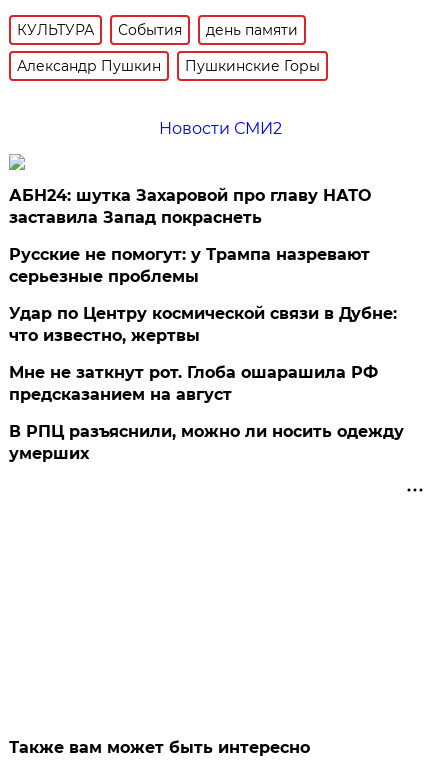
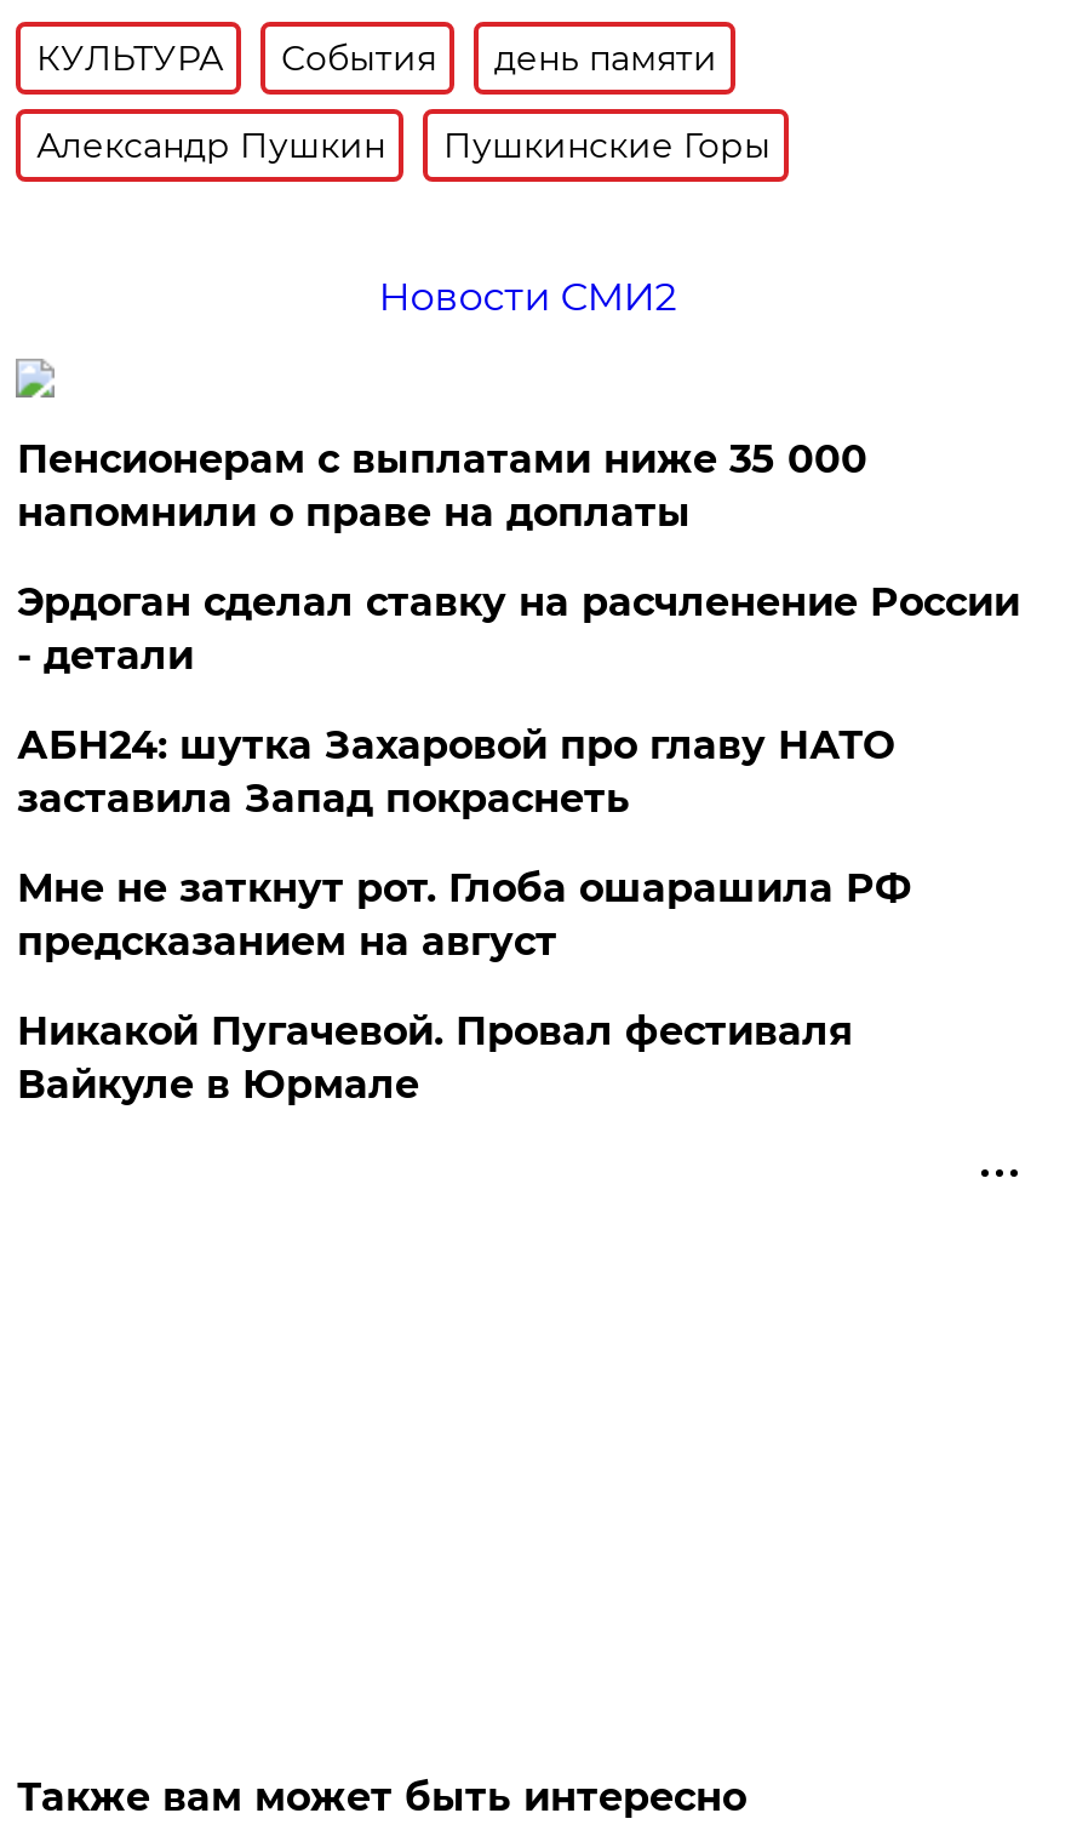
+ Пенсионерам с выплатами ниже 35 000
+ напомнили о праве на доплаты
+ Эрдоган сделал ставку на расчленение России
+ - детали

moved down: АБН24: шутка Захаровой про главу НАТО | заставила Запад покраснеть

- Русские не помогут: у Трампа назревают
- серьезные проблемы
- Удар по Центру космической связи в Дубне:
- что известно, жертвы

- В РПЦ разъяснили, можно ли носить одежду
- умерших
+ Никакой Пугачевой. Провал фестиваля
+ Вайкуле в Юрмале
